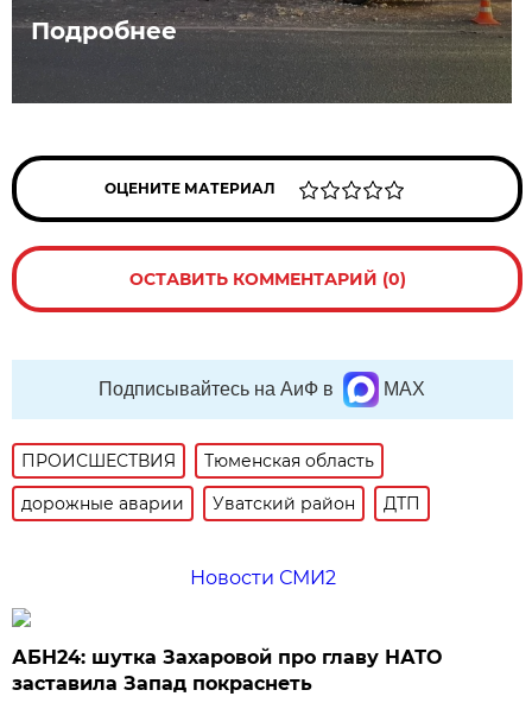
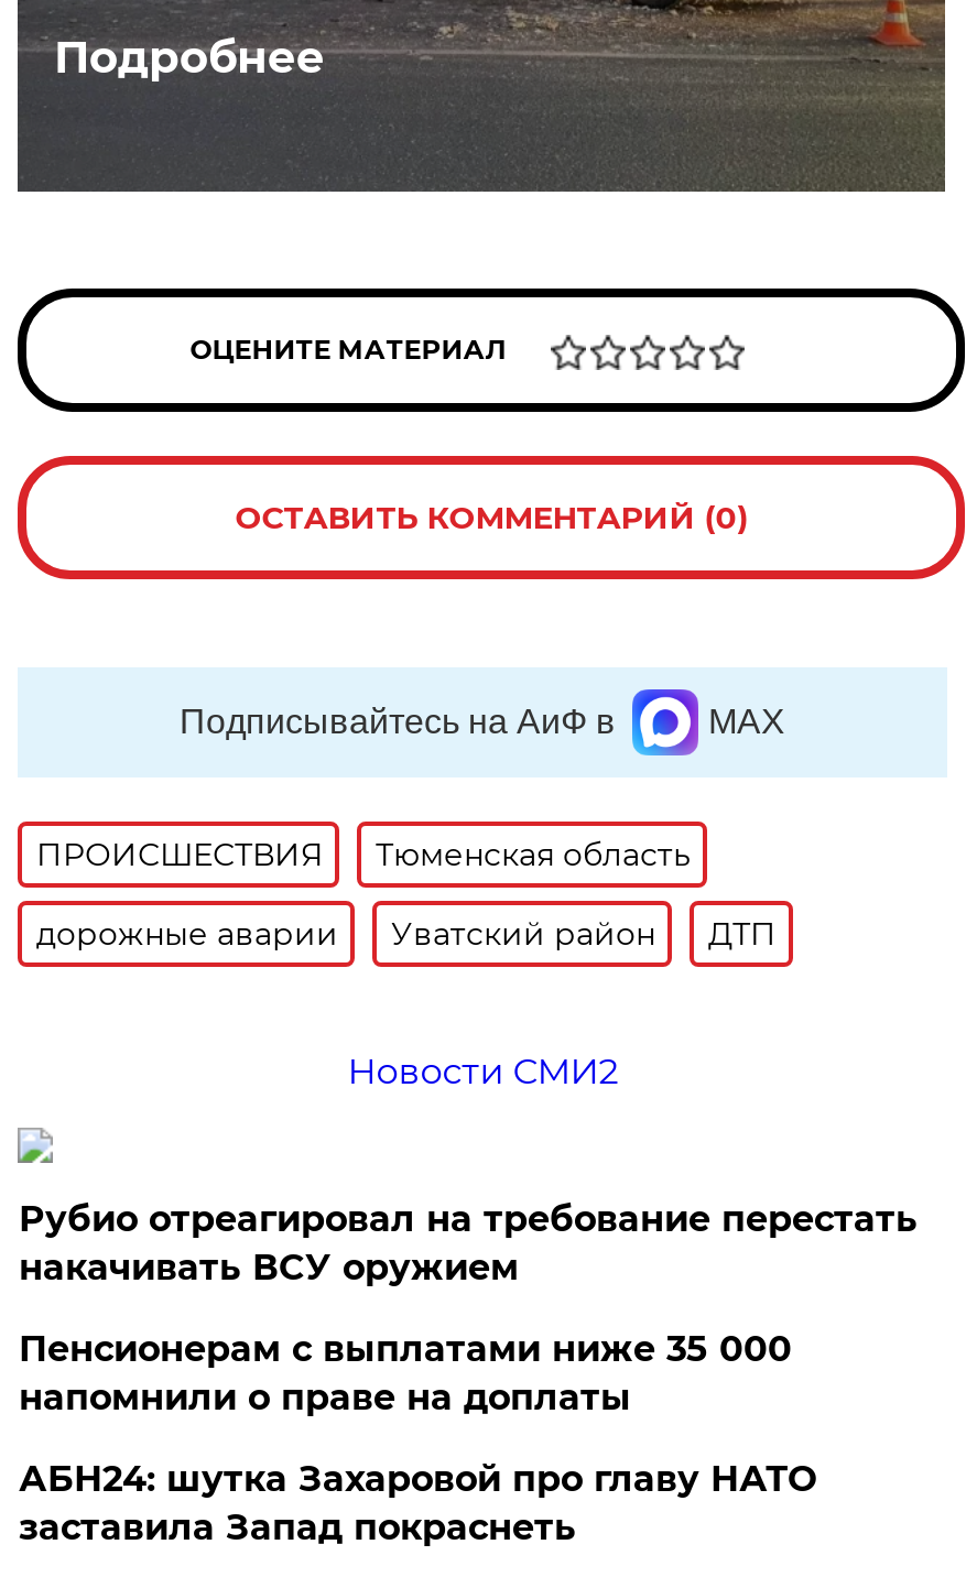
+ Рубио отреагировал на требование перестать
+ накачивать ВСУ оружием
+ Пенсионерам с выплатами ниже 35 000
+ напомнили о праве на доплаты
